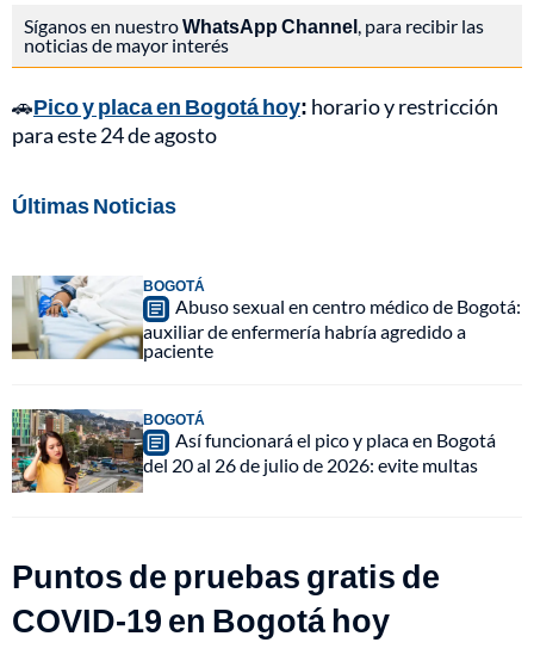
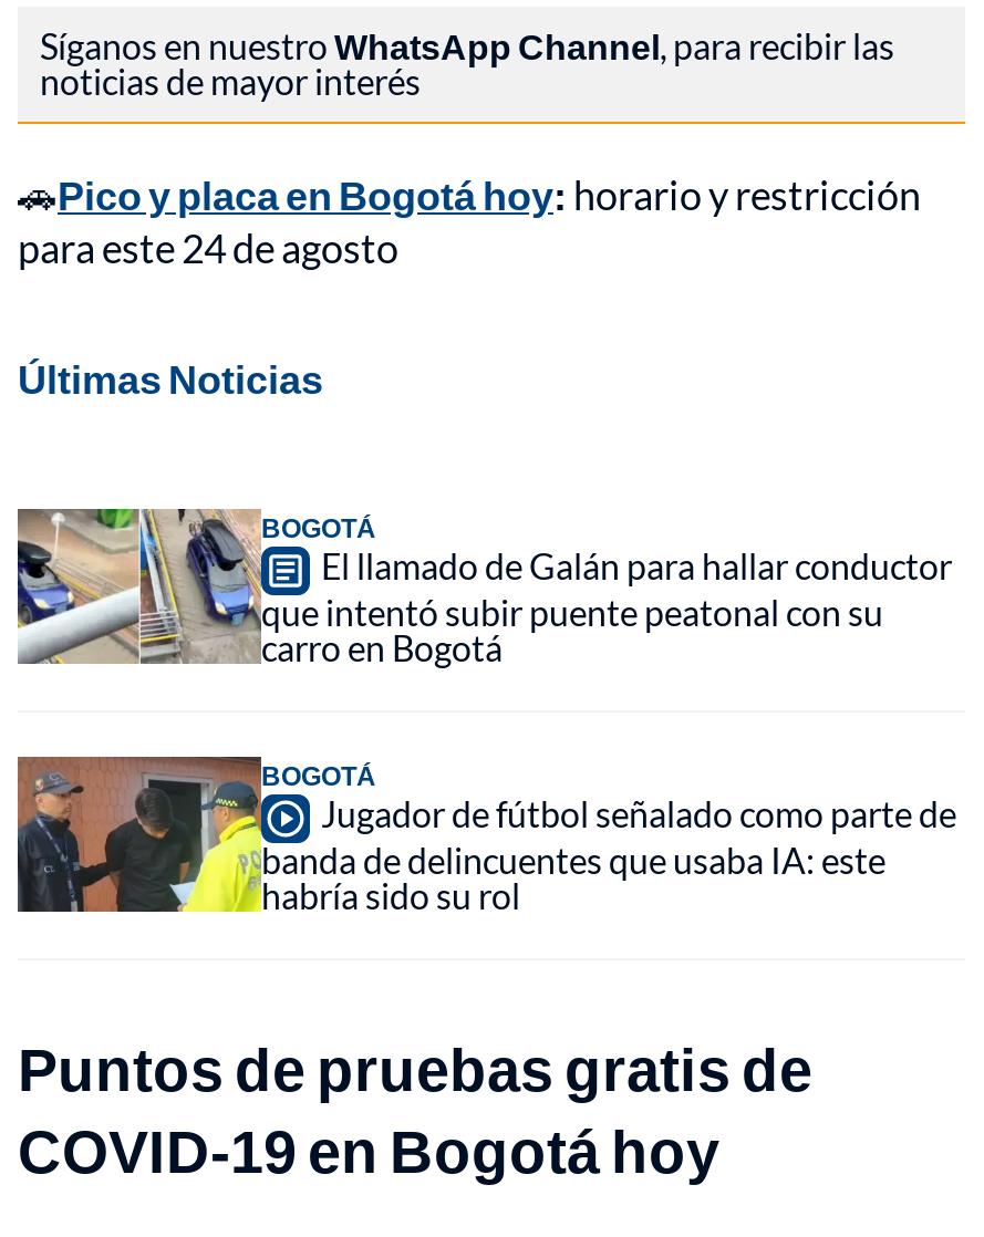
- [image]
- Abuso sexual en centro médico de Bogotá:
- auxiliar de enfermería habría agredido a
- paciente
+ [image]
+ El llamado de Galán para hallar conductor
+ que intentó subir puente peatonal con su
+ carro en Bogotá

- [image]
- Así funcionará el pico y placa en Bogotá
- del 20 al 26 de julio de 2026: evite multas
+ [image]
+ Jugador de fútbol señalado como parte de
+ banda de delincuentes que usaba IA: este
+ habría sido su rol
